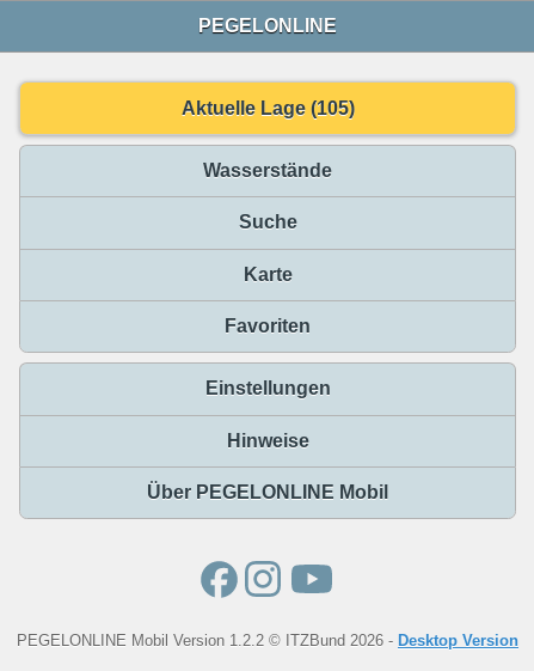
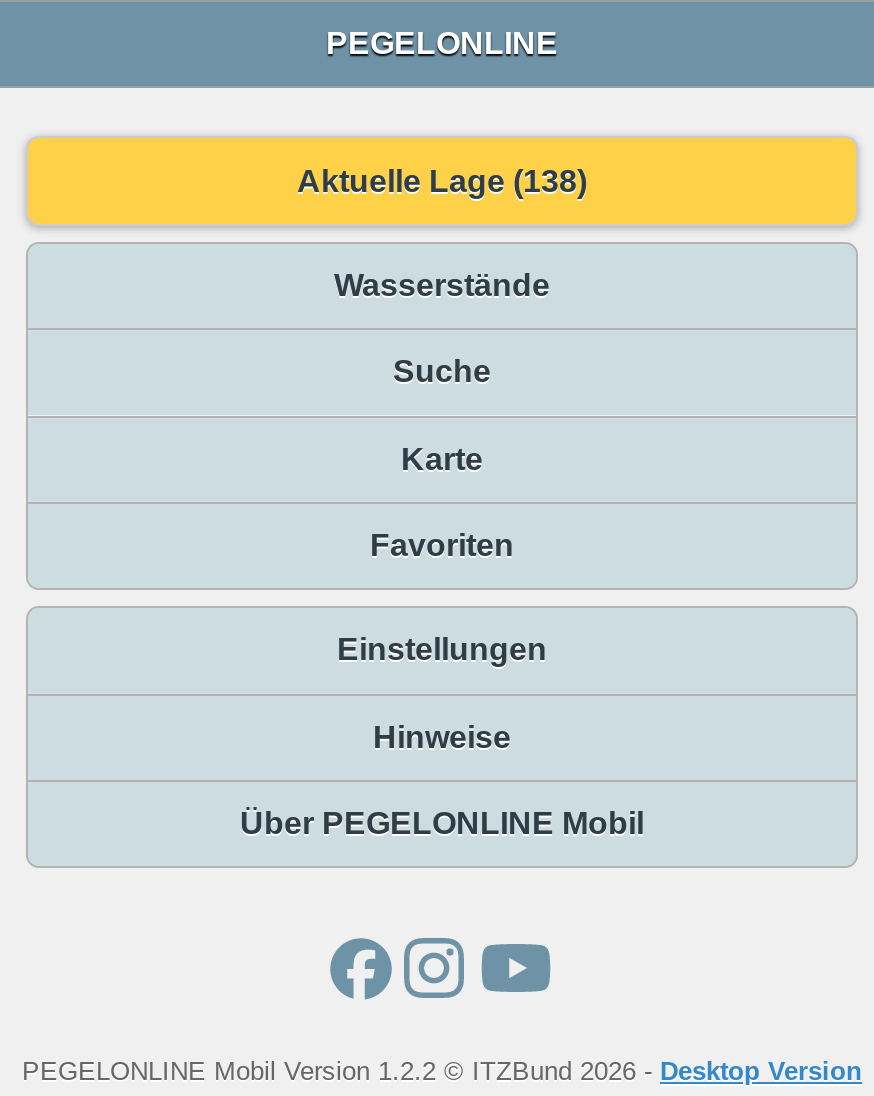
- Aktuelle Lage (105)
+ Aktuelle Lage (138)
